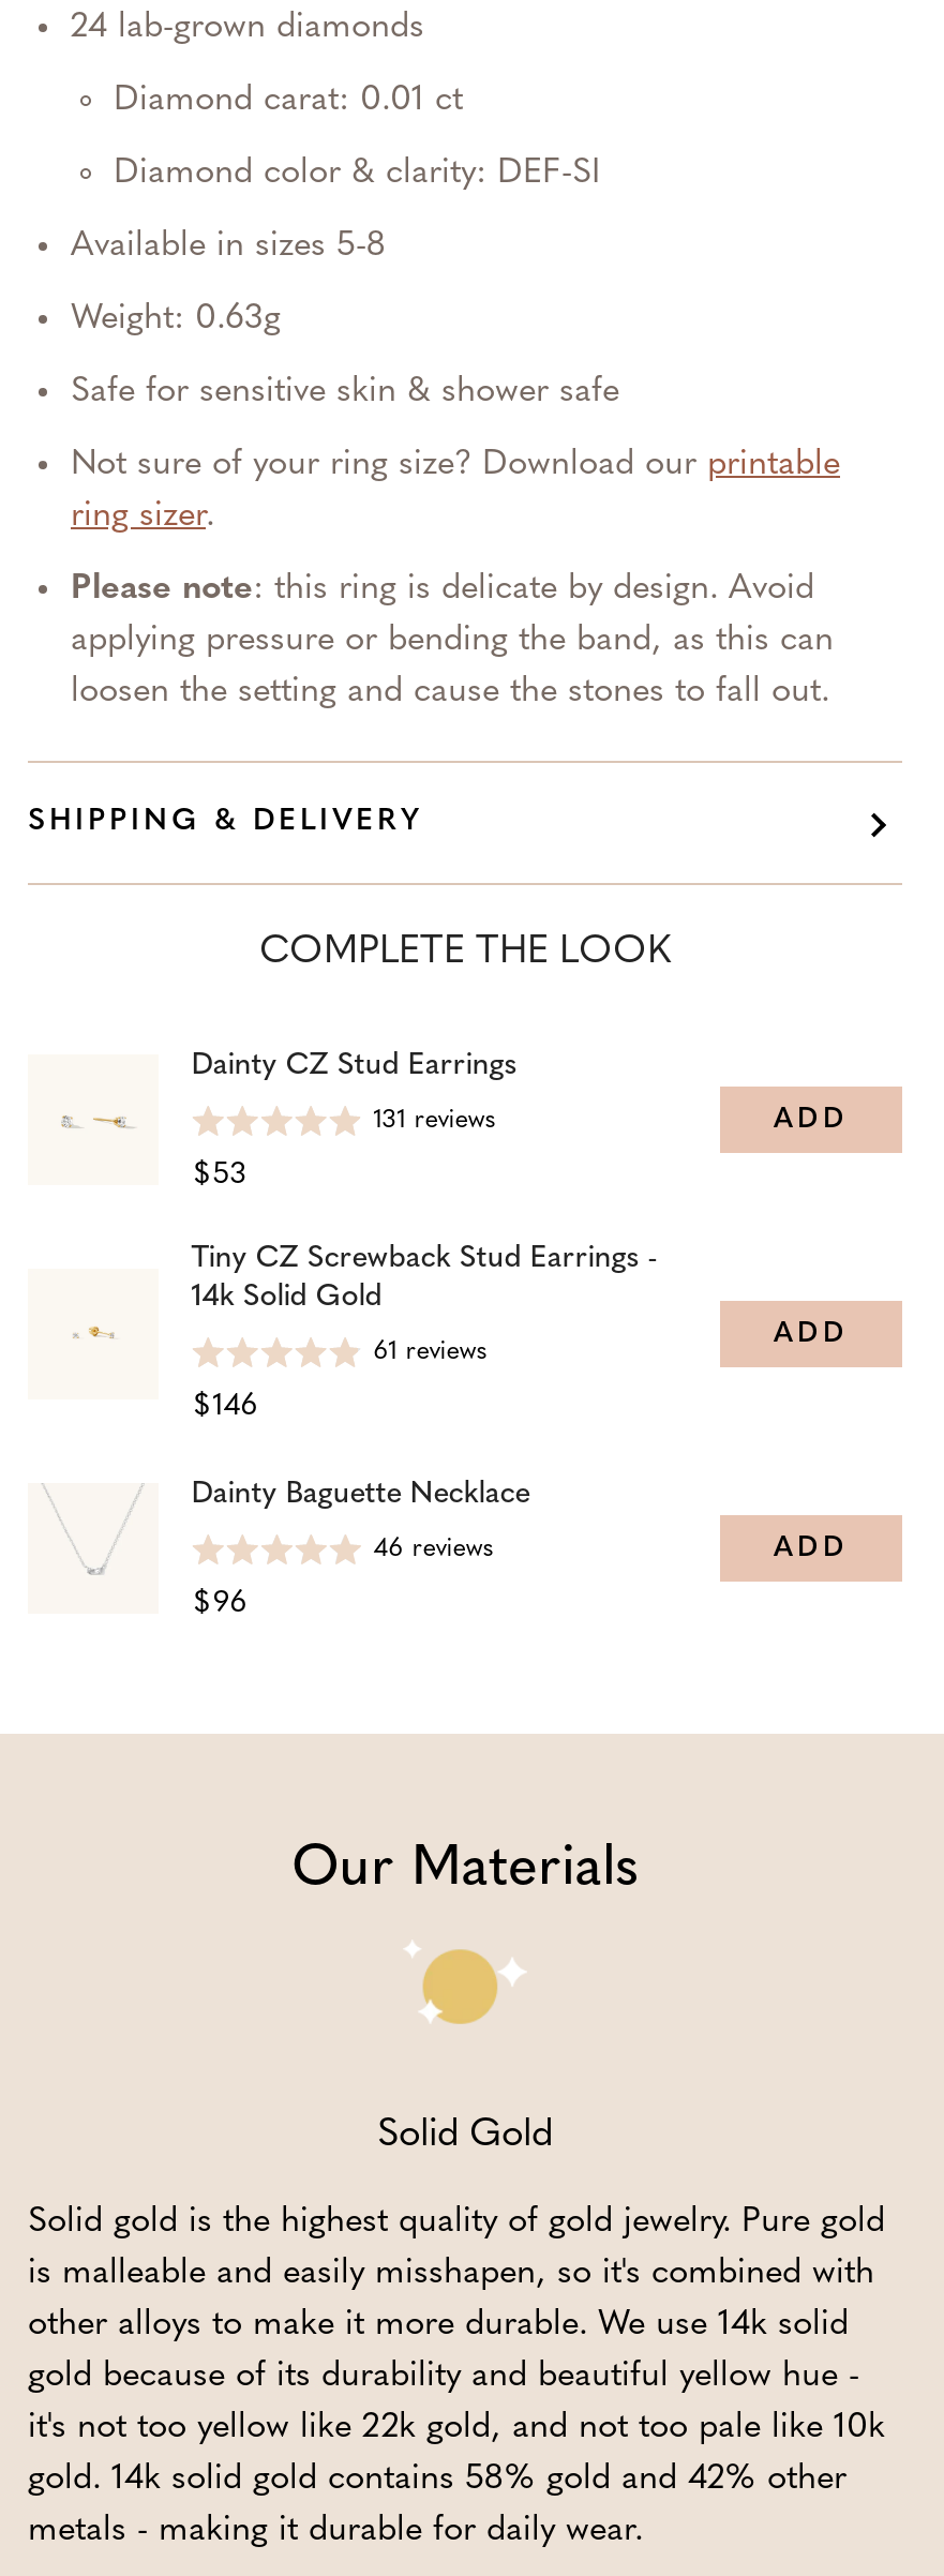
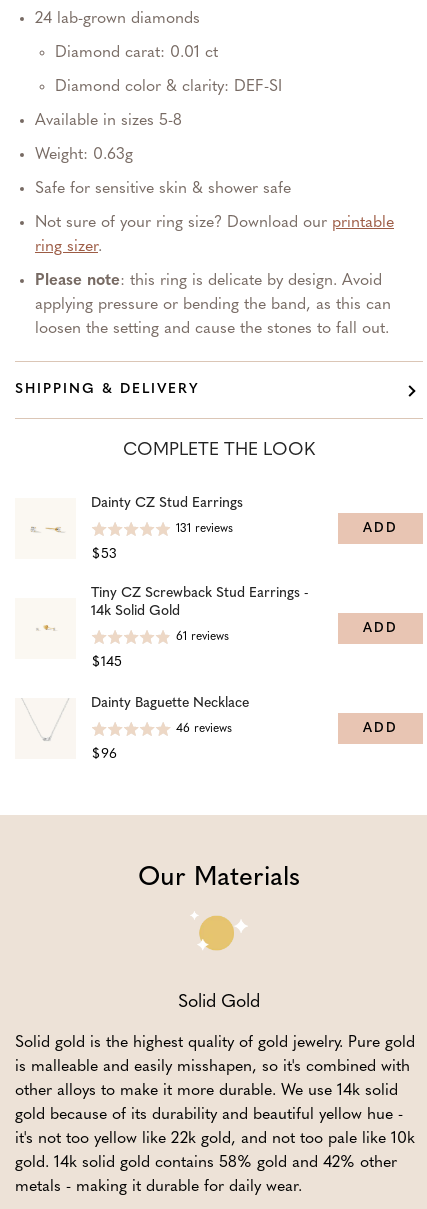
- $146
+ $145
